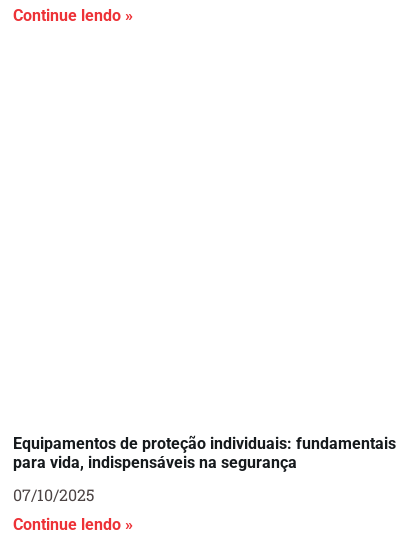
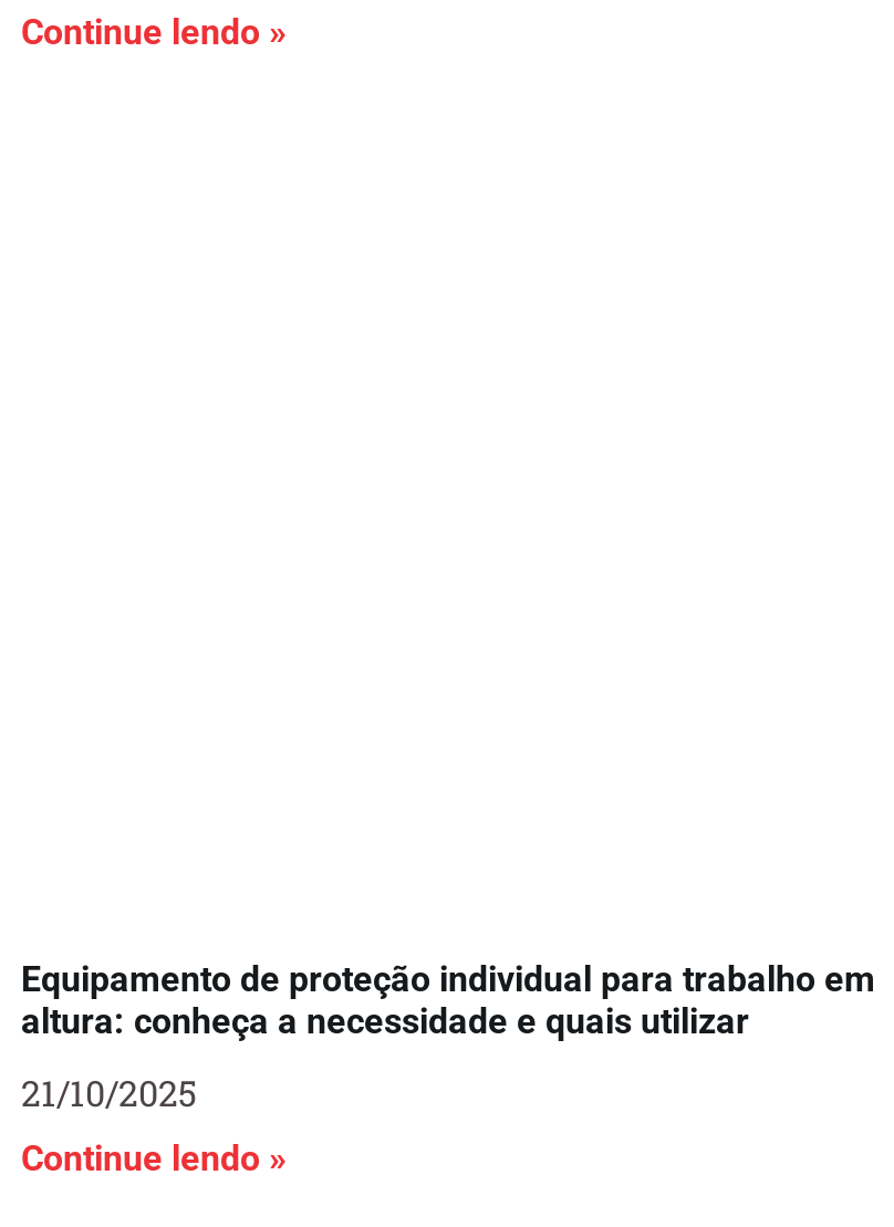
- Equipamentos de proteção individuais: fundamentais
- para vida, indispensáveis na segurança
+ Equipamento de proteção individual para trabalho em
+ altura: conheça a necessidade e quais utilizar

- 07/10/2025
+ 21/10/2025
